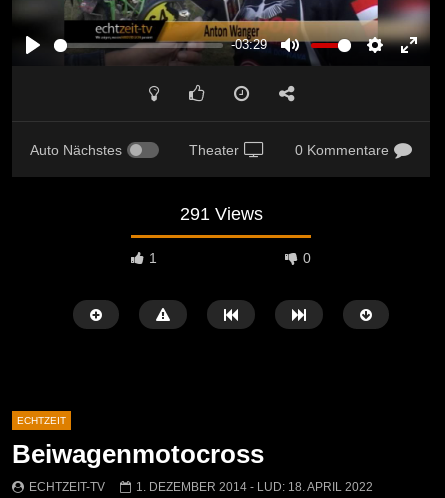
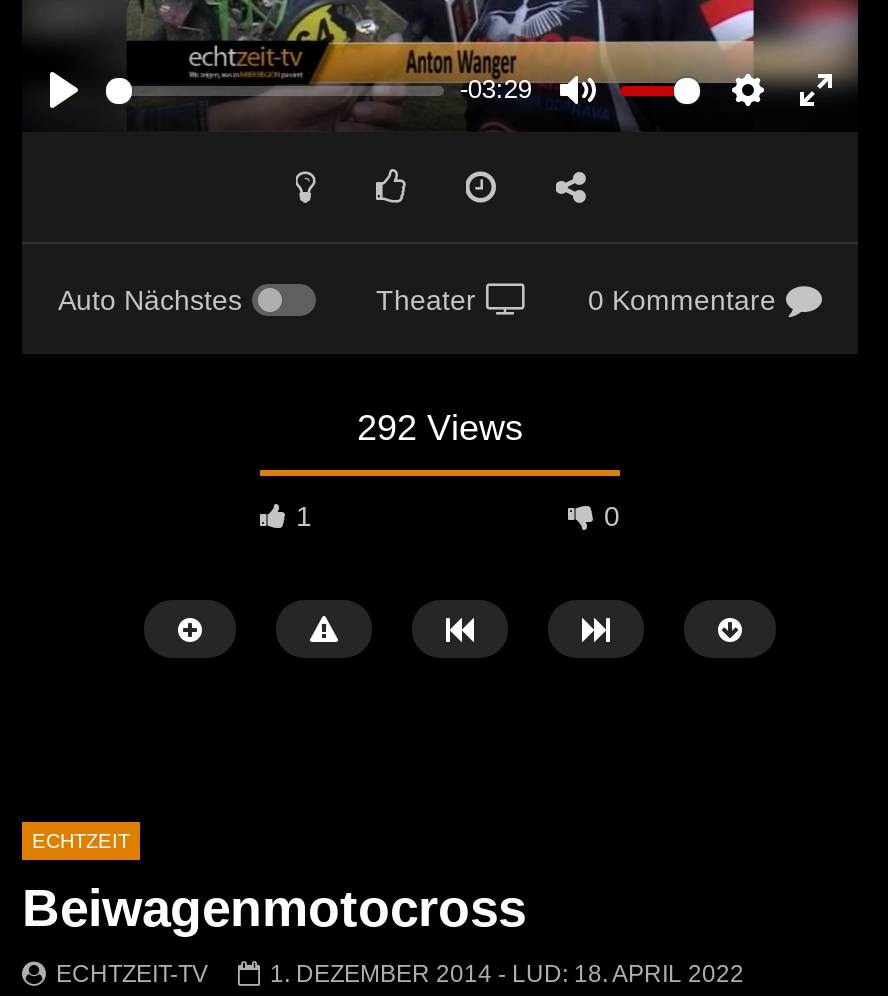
- 291 Views
+ 292 Views
